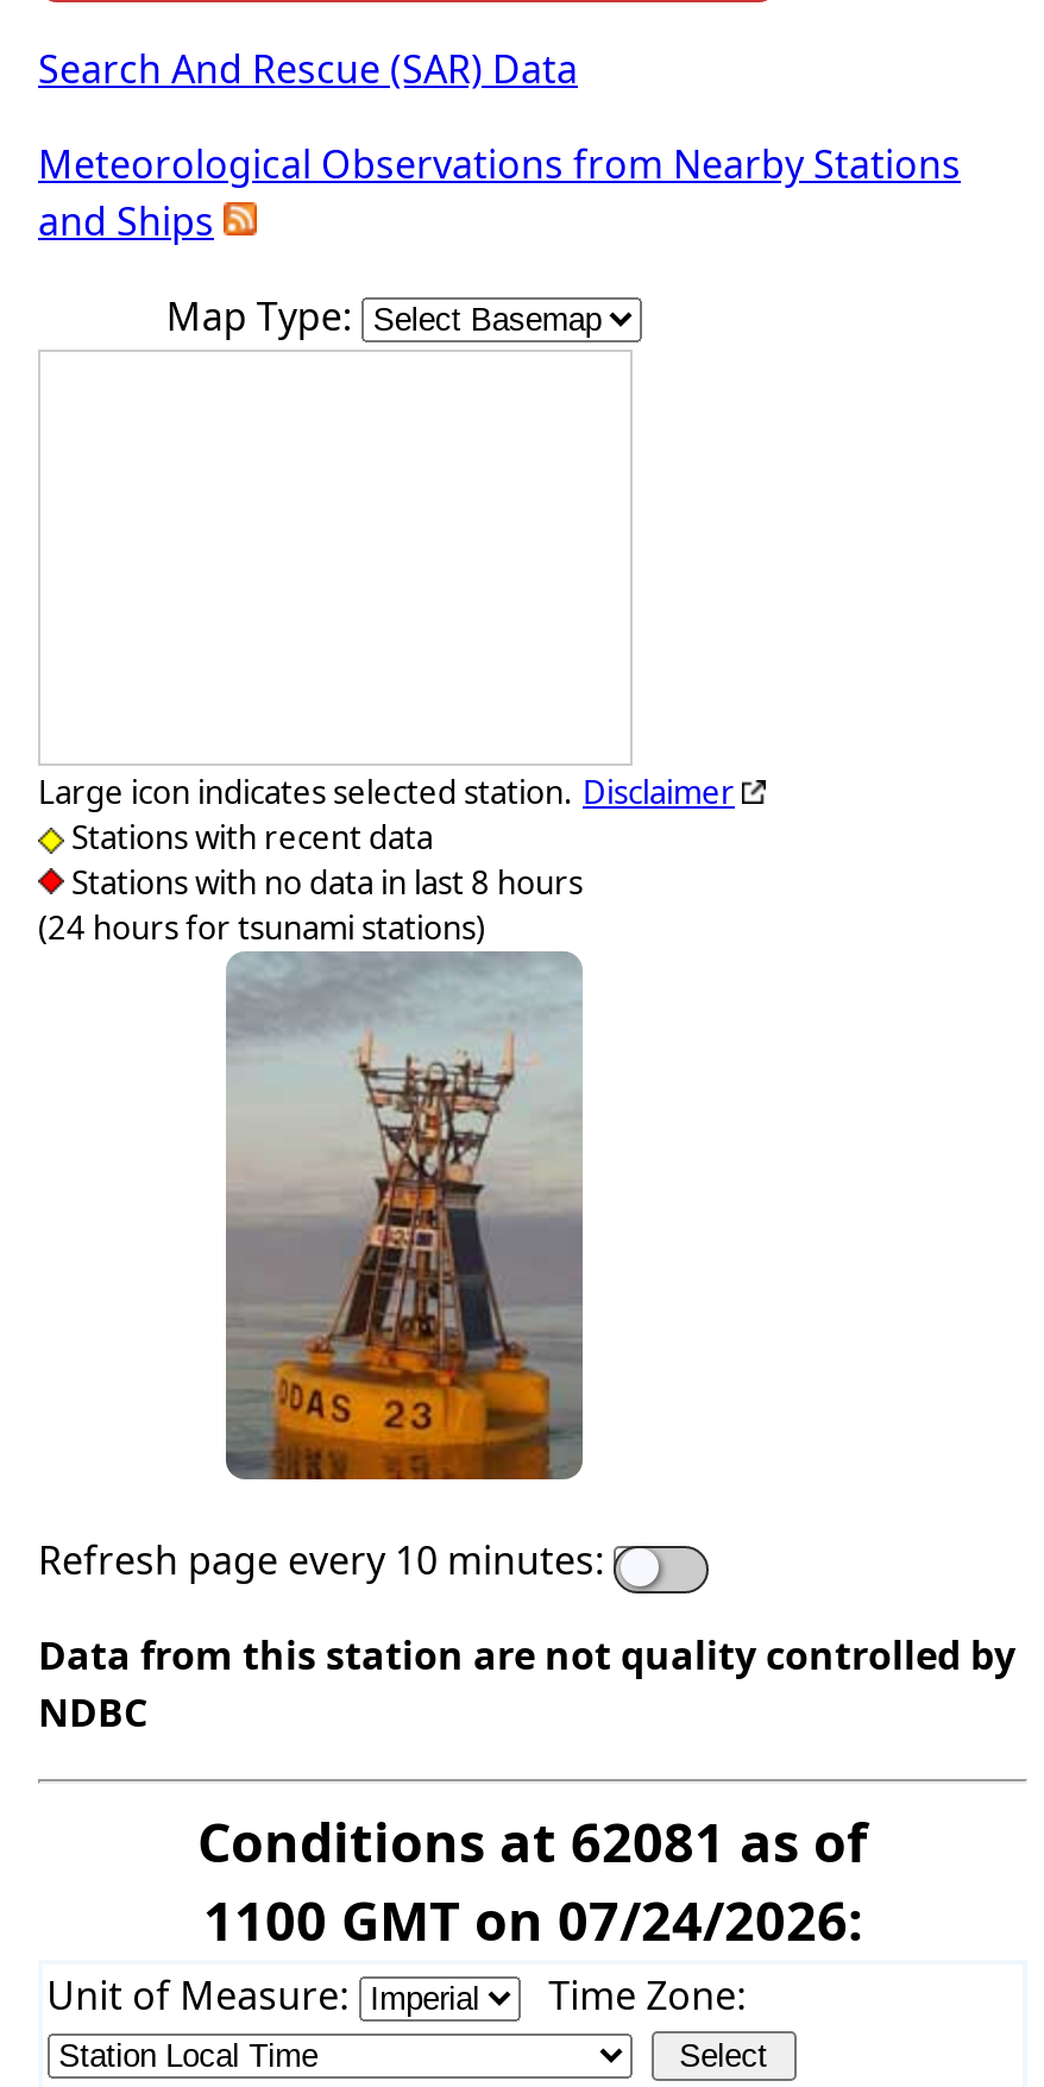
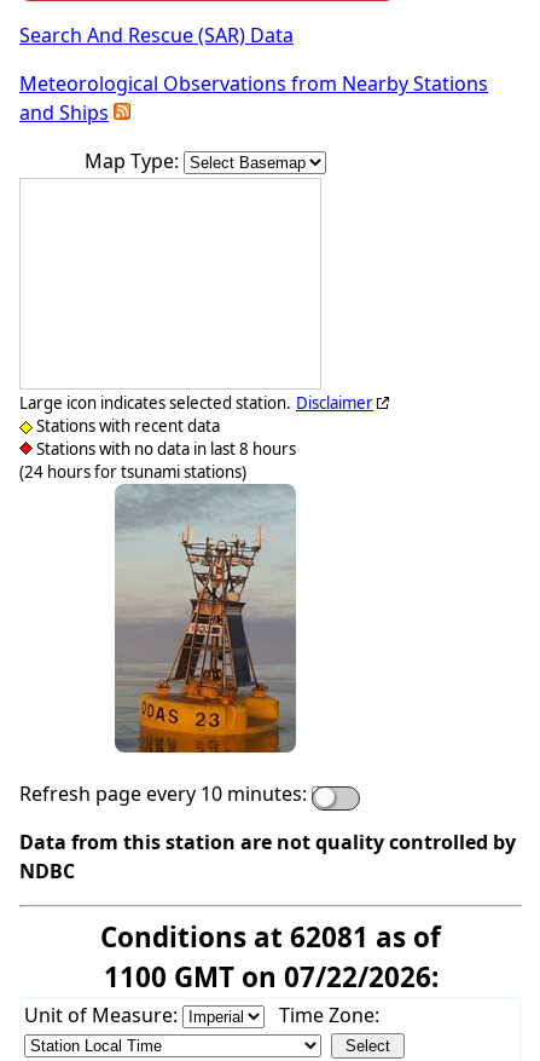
- 1100 GMT on 07/24/2026:
+ 1100 GMT on 07/22/2026:
